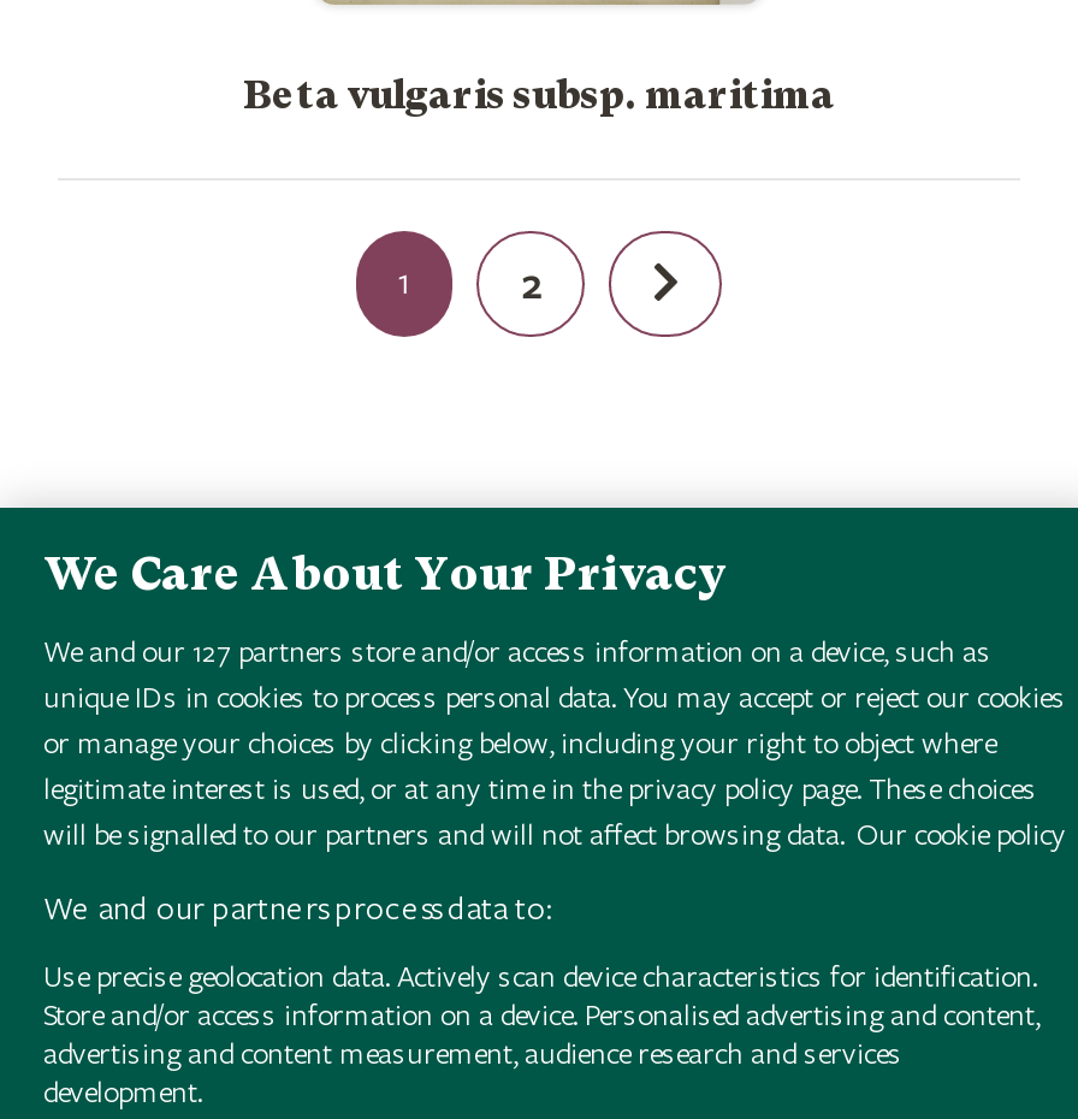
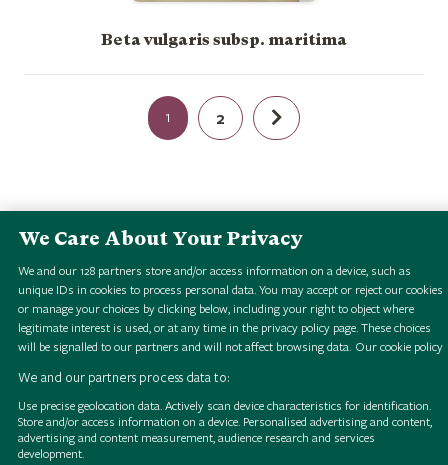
- We and our 127 partners store and/or access information on a device, such as
+ We and our 128 partners store and/or access information on a device, such as
